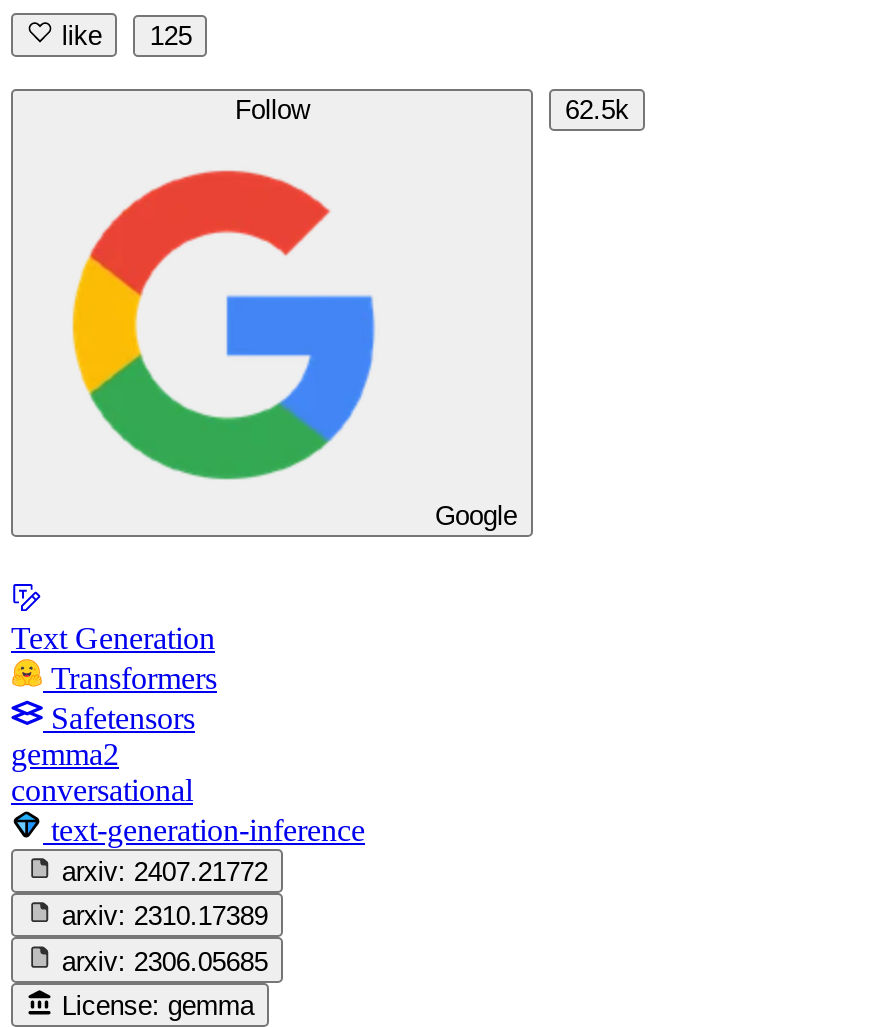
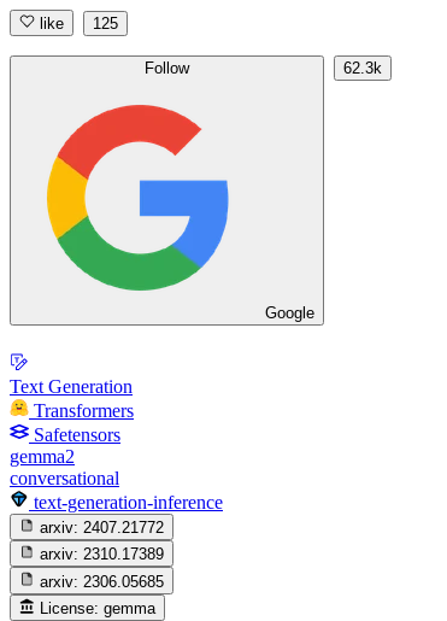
- 62.5k
+ 62.3k
